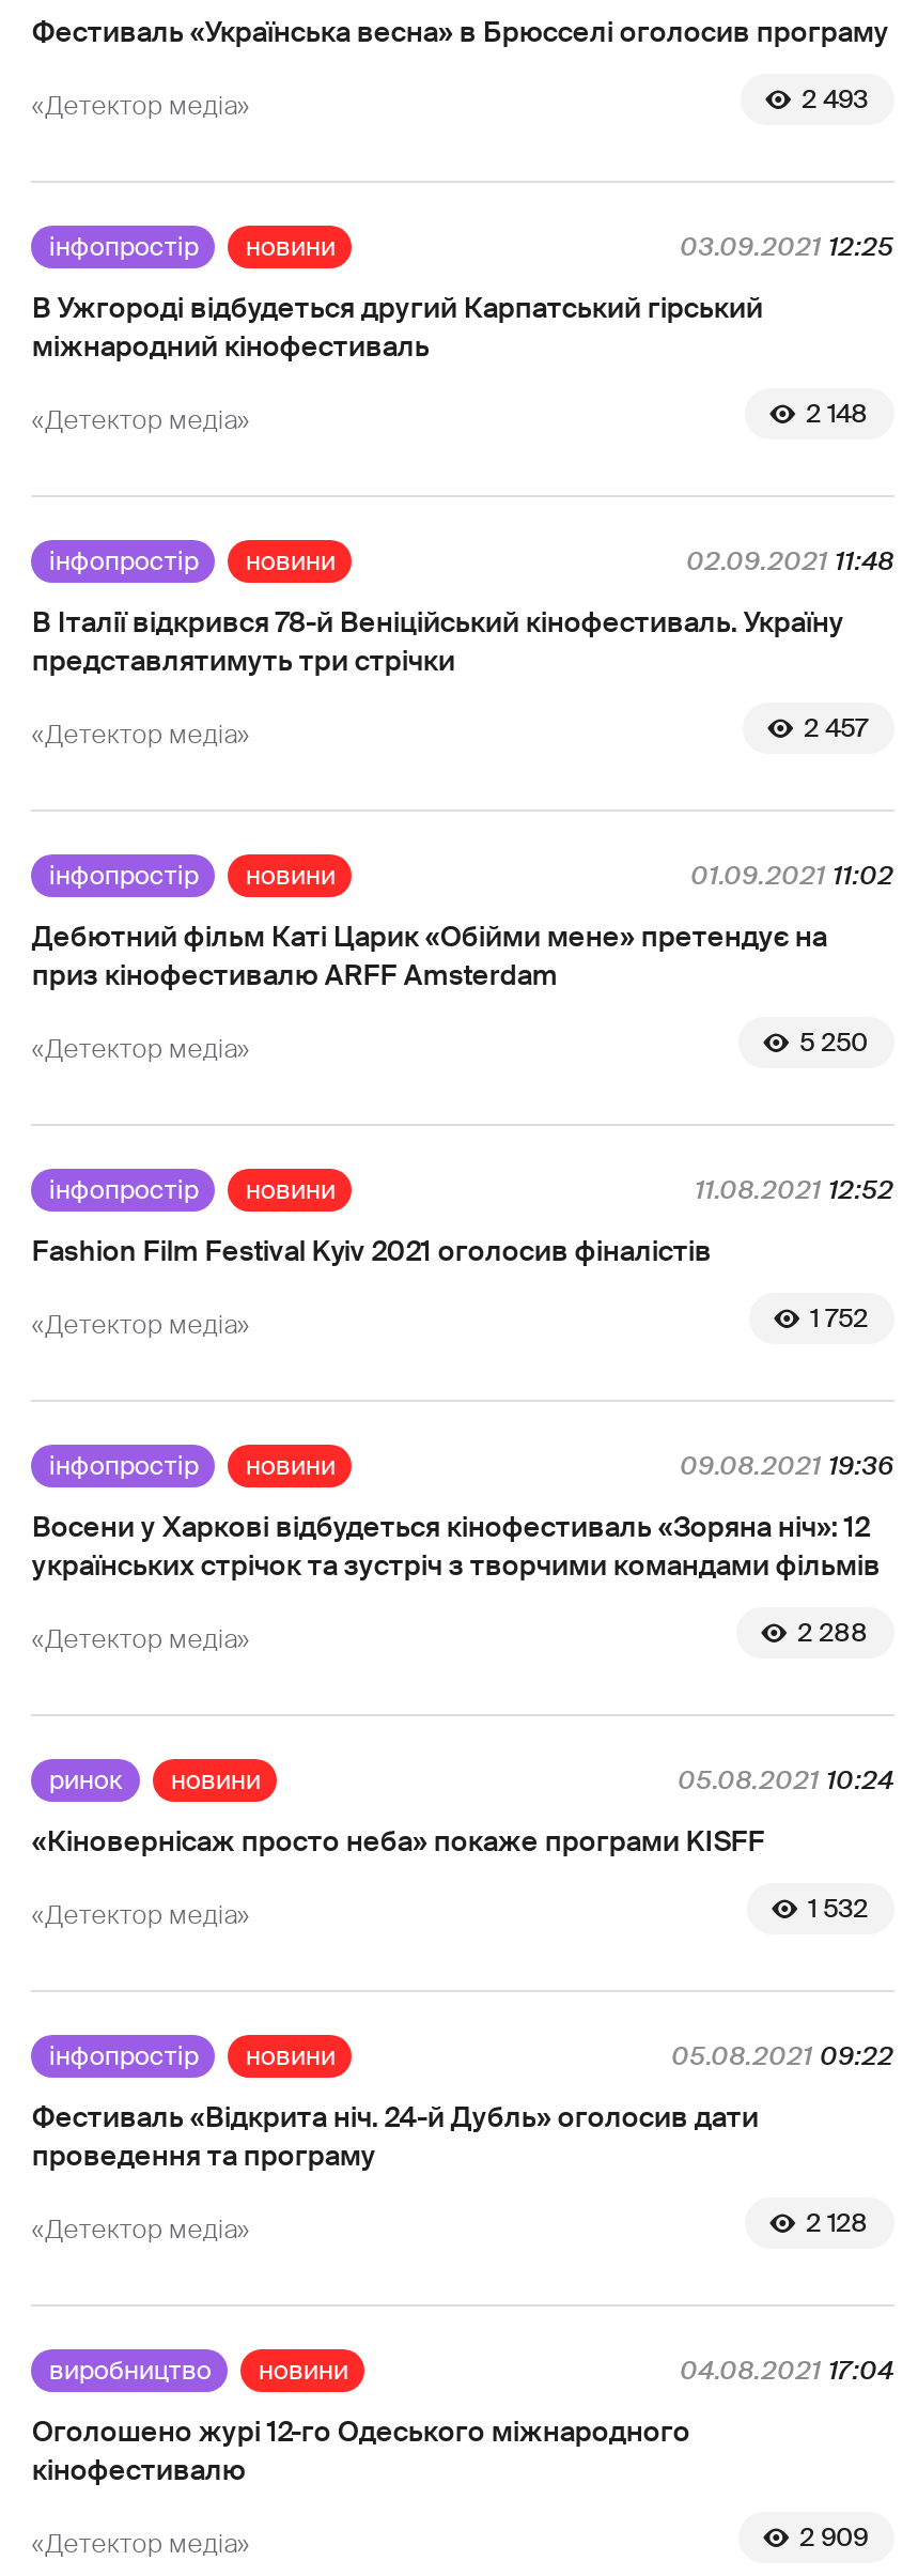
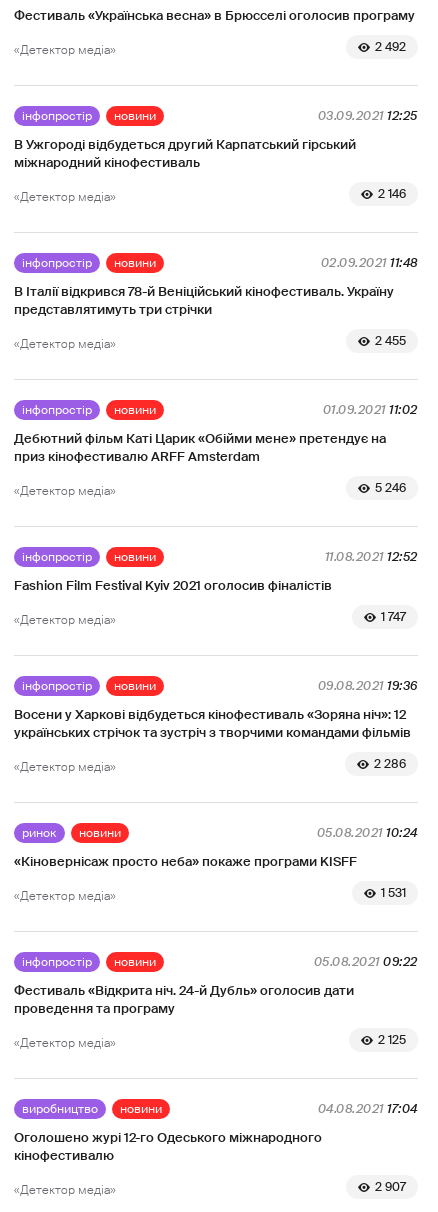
- 2 493
+ 2 492

- 2 148
+ 2 146

- 2 457
+ 2 455

- 5 250
+ 5 246

- 1 752
+ 1 747

- 2 288
+ 2 286

- 1 532
+ 1 531

- 2 128
+ 2 125

- 2 909
+ 2 907
